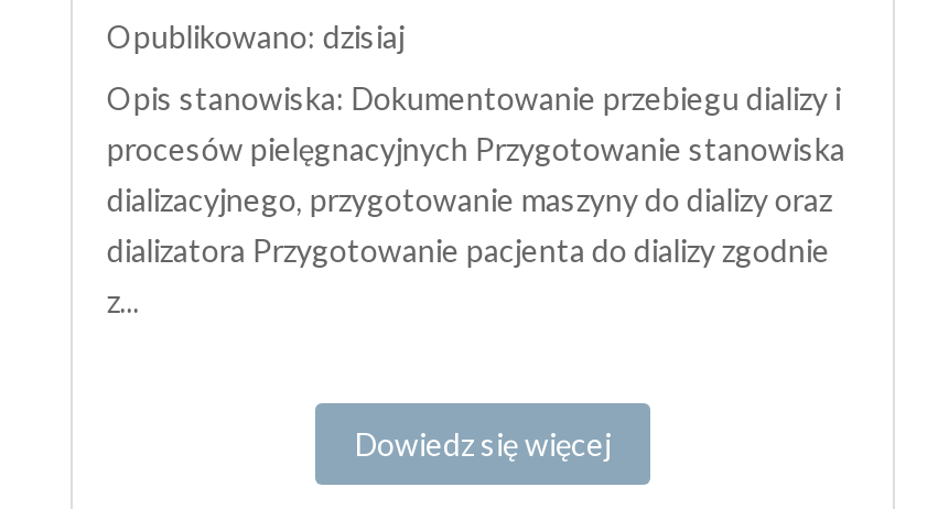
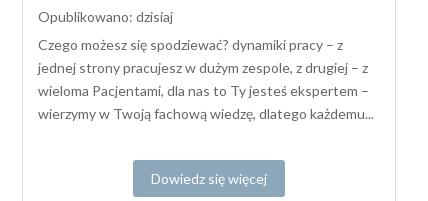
- Opis stanowiska: Dokumentowanie przebiegu dializy i
- procesów pielęgnacyjnych Przygotowanie stanowiska
- dializacyjnego, przygotowanie maszyny do dializy oraz
- dializatora Przygotowanie pacjenta do dializy zgodnie
- z...
+ Czego możesz się spodziewać? dynamiki pracy – z
+ jednej strony pracujesz w dużym zespole, z drugiej – z
+ wieloma Pacjentami, dla nas to Ty jesteś ekspertem –
+ wierzymy w Twoją fachową wiedzę, dlatego każdemu...
